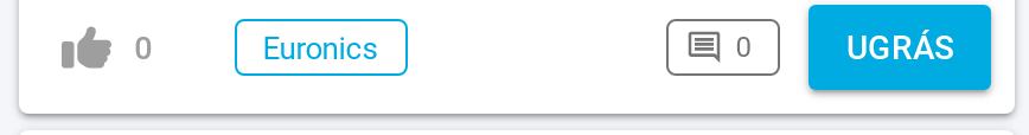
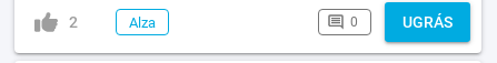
- 0
- Euronics
+ 2
+ Alza
